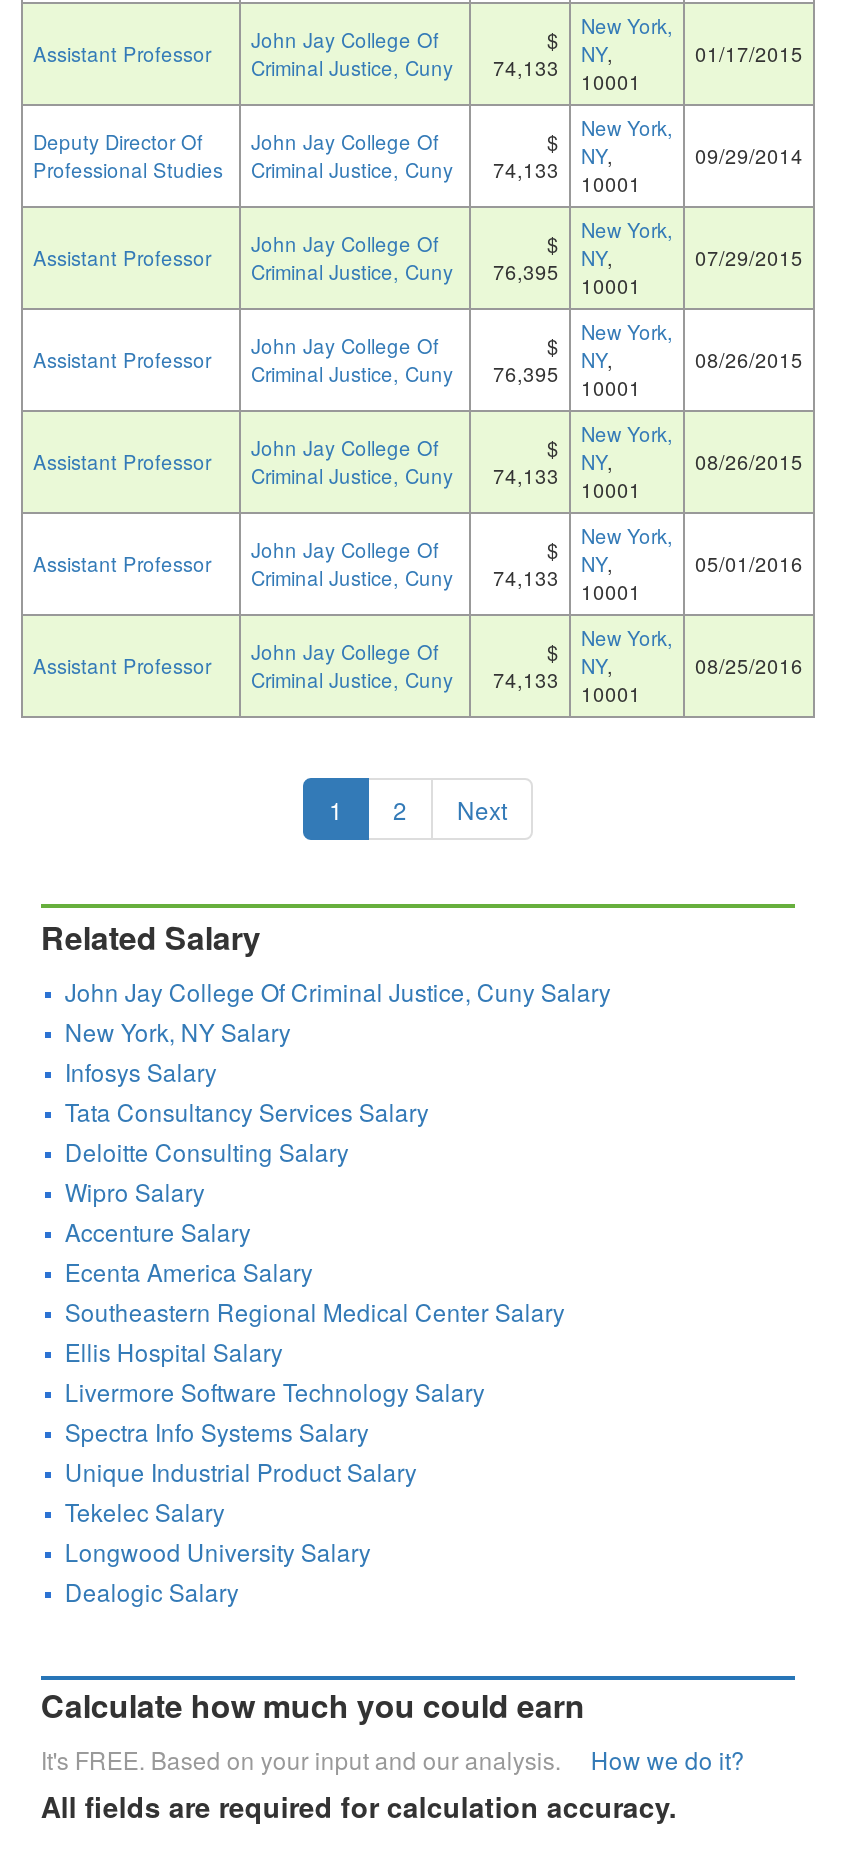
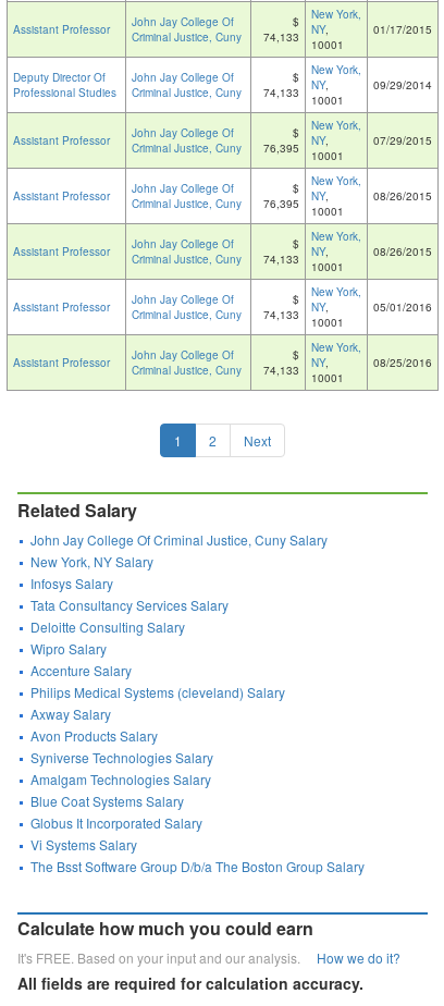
- Ecenta America Salary
- Southeastern Regional Medical Center Salary
- Ellis Hospital Salary
- Livermore Software Technology Salary
- Spectra Info Systems Salary
- Unique Industrial Product Salary
- Tekelec Salary
- Longwood University Salary
- Dealogic Salary
+ Philips Medical Systems (cleveland) Salary
+ Axway Salary
+ Avon Products Salary
+ Syniverse Technologies Salary
+ Amalgam Technologies Salary
+ Blue Coat Systems Salary
+ Globus It Incorporated Salary
+ Vi Systems Salary
+ The Bsst Software Group D/b/a The Boston Group Salary
